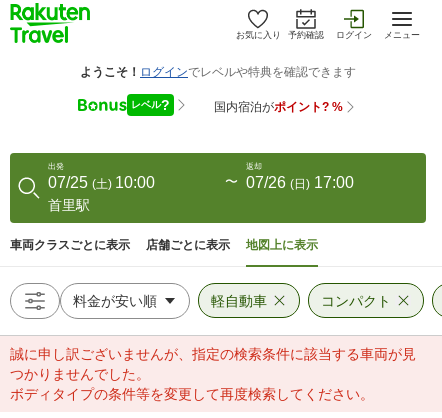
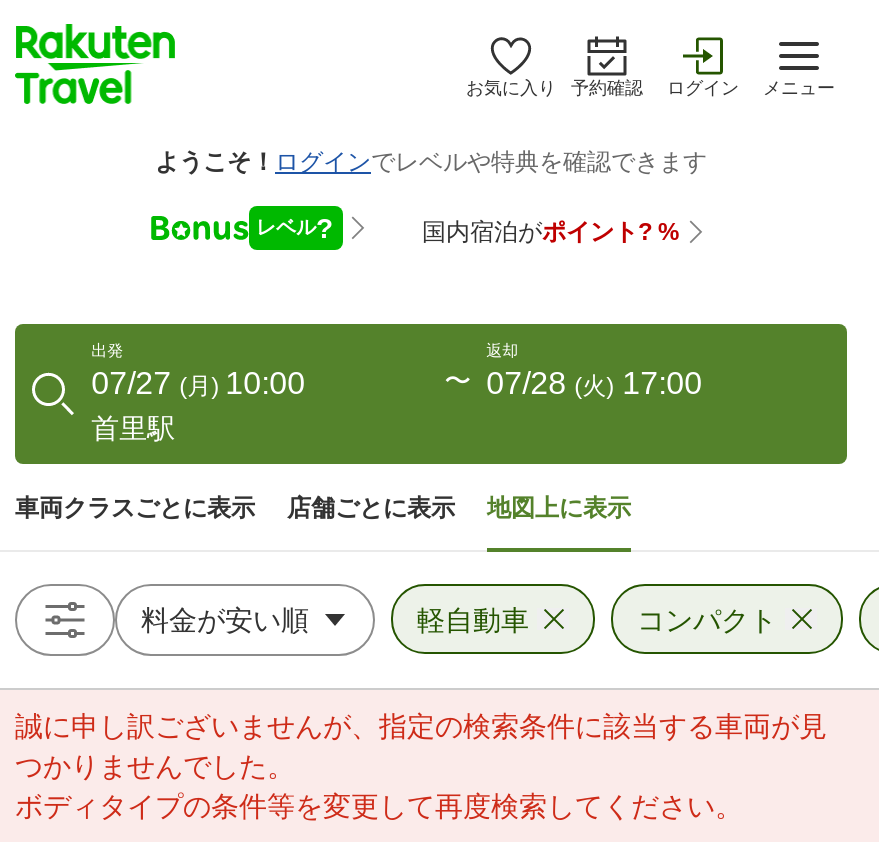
- 07/25 (土) 10:00
+ 07/27 (月) 10:00

- 07/26 (日) 17:00
+ 07/28 (火) 17:00
